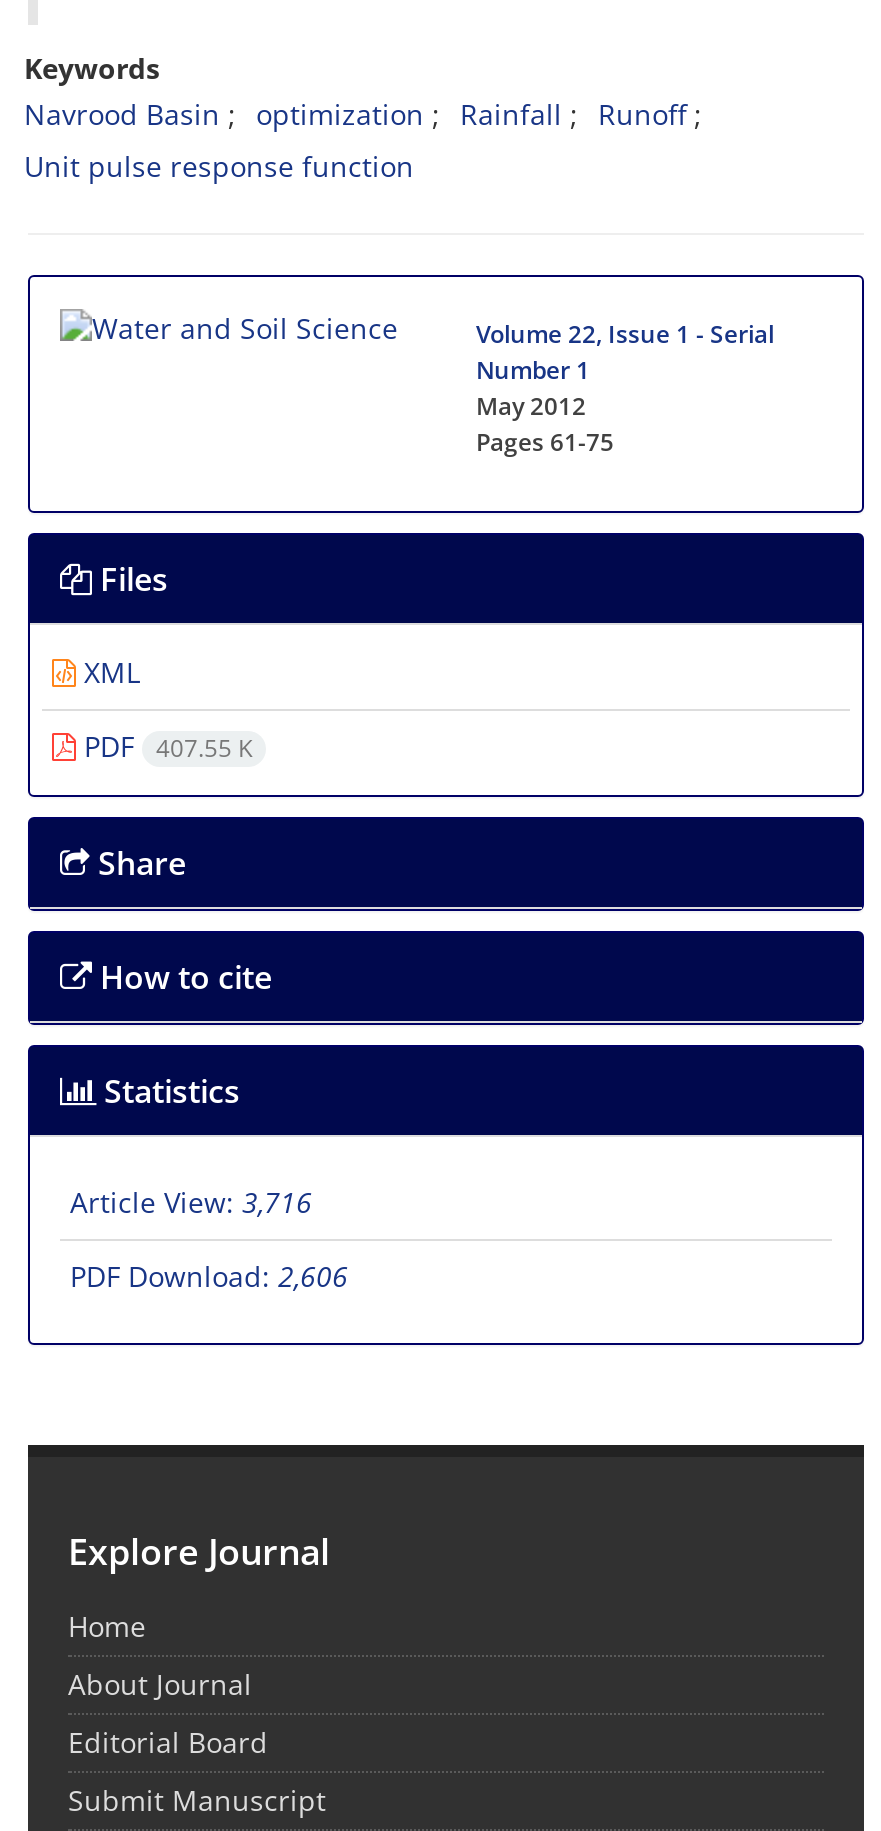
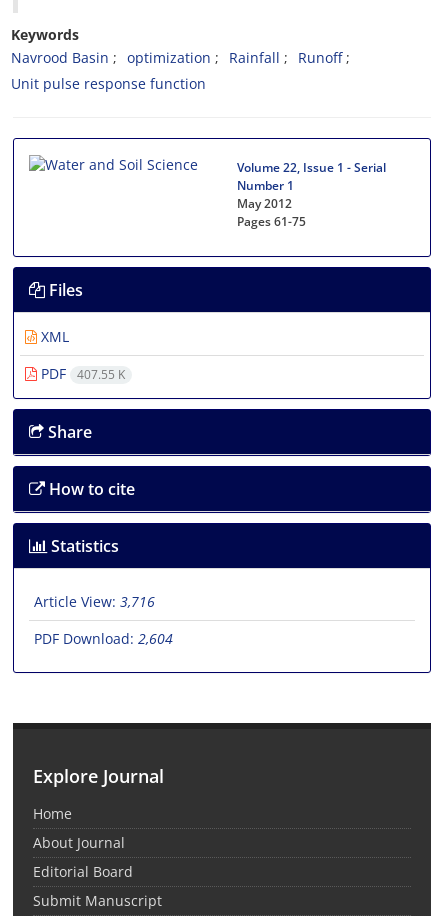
- PDF Download: 2,606
+ PDF Download: 2,604
